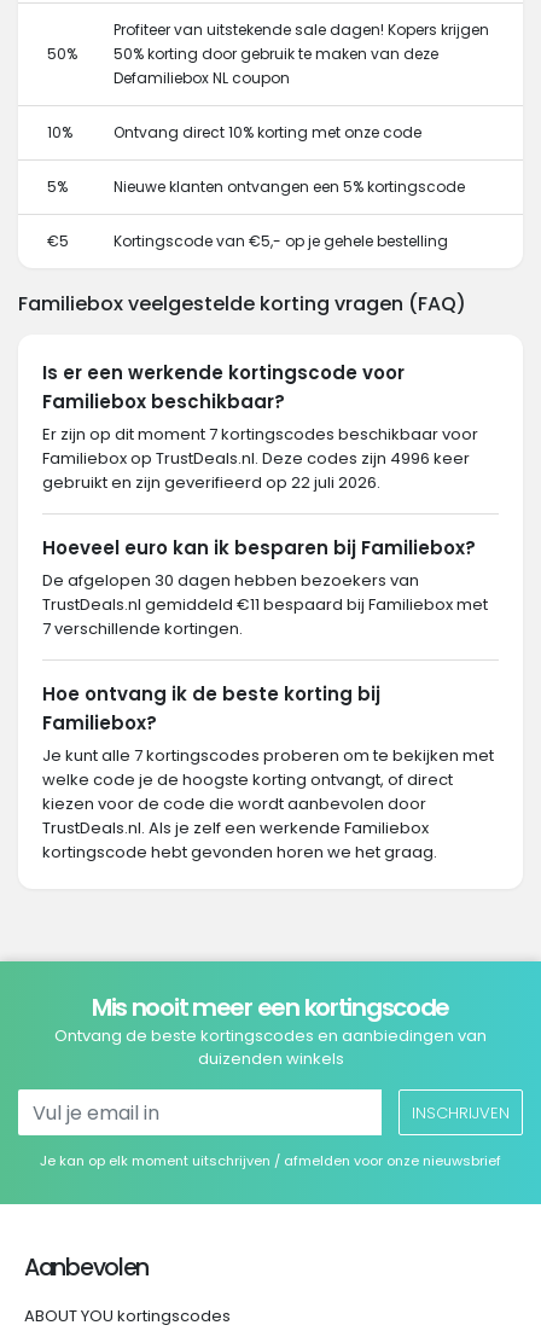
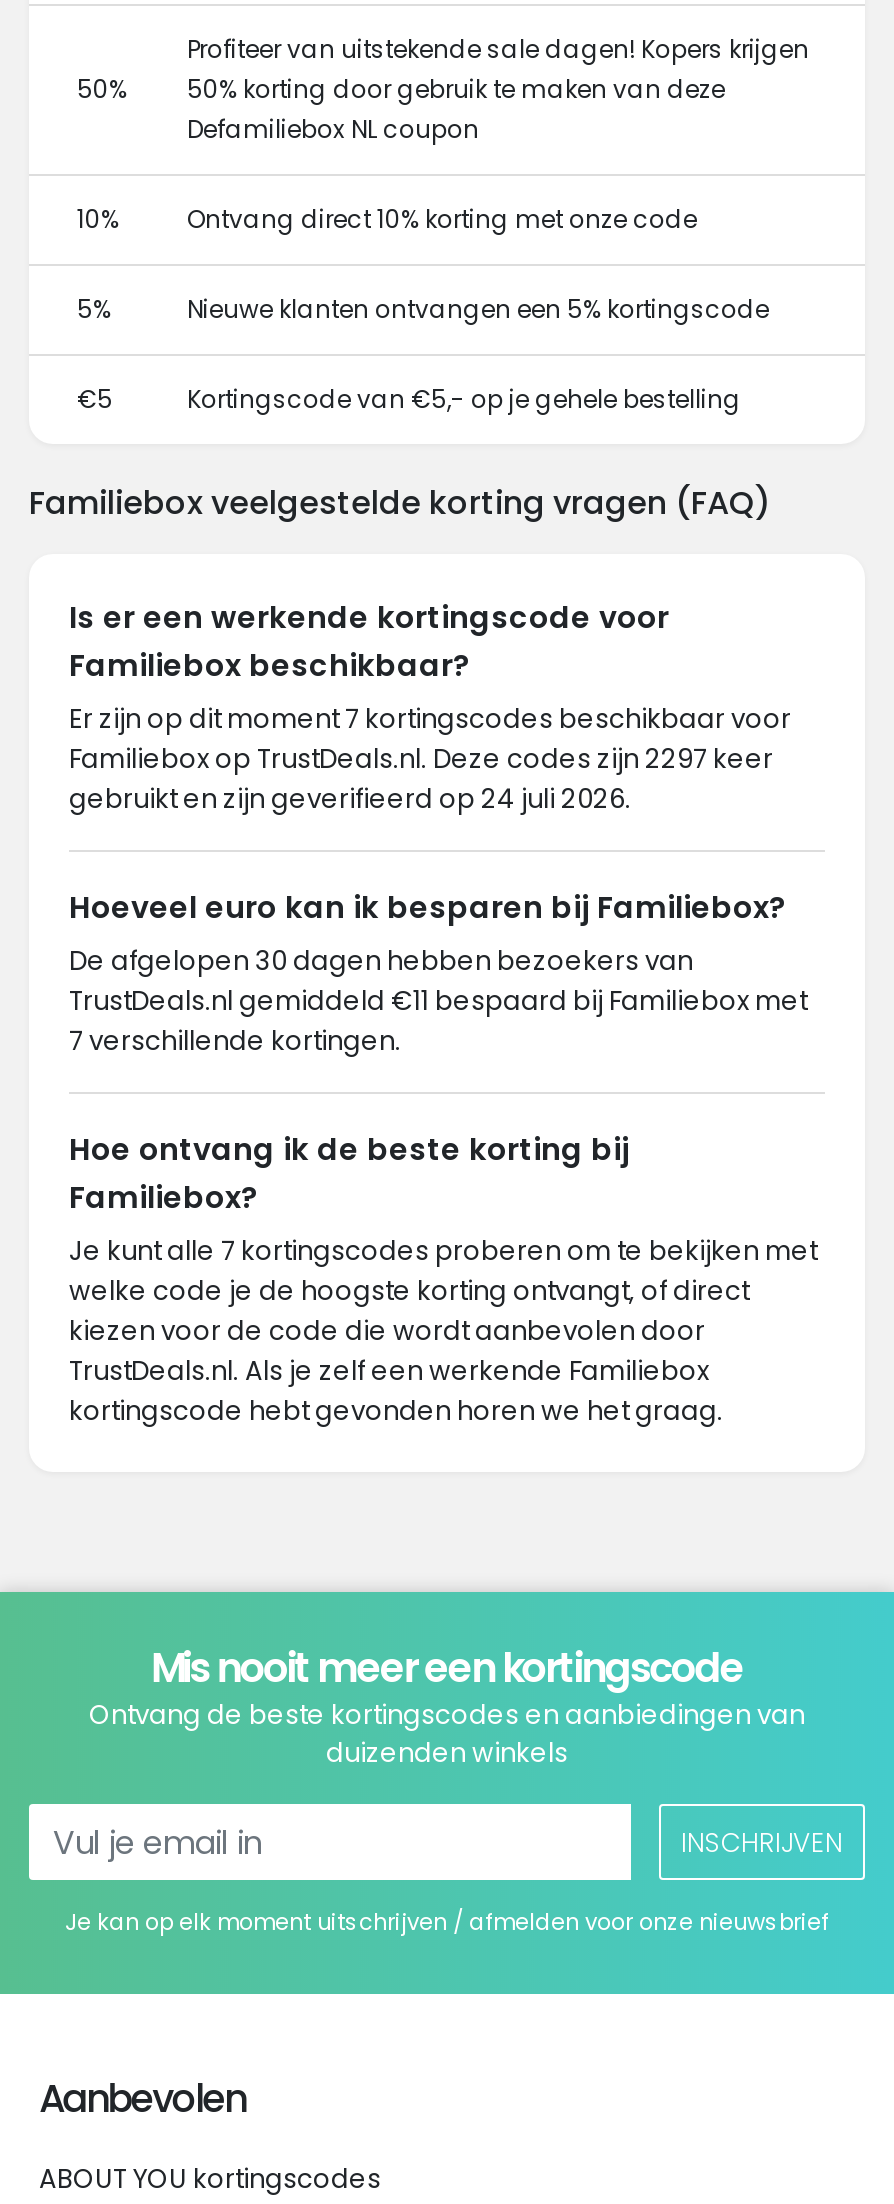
- Familiebox op TrustDeals.nl. Deze codes zijn 4996 keer
+ Familiebox op TrustDeals.nl. Deze codes zijn 2297 keer

- gebruikt en zijn geverifieerd op 22 juli 2026.
+ gebruikt en zijn geverifieerd op 24 juli 2026.
